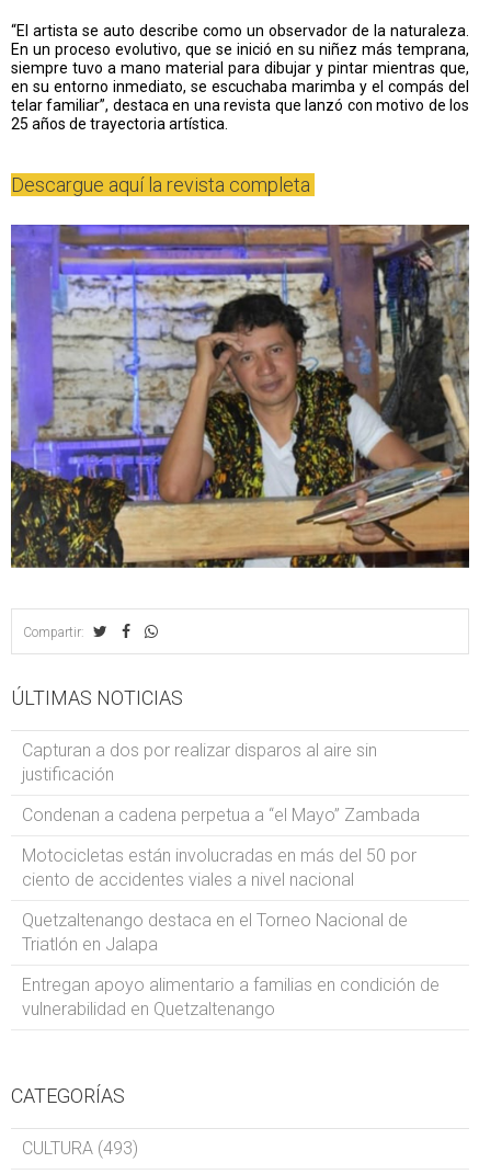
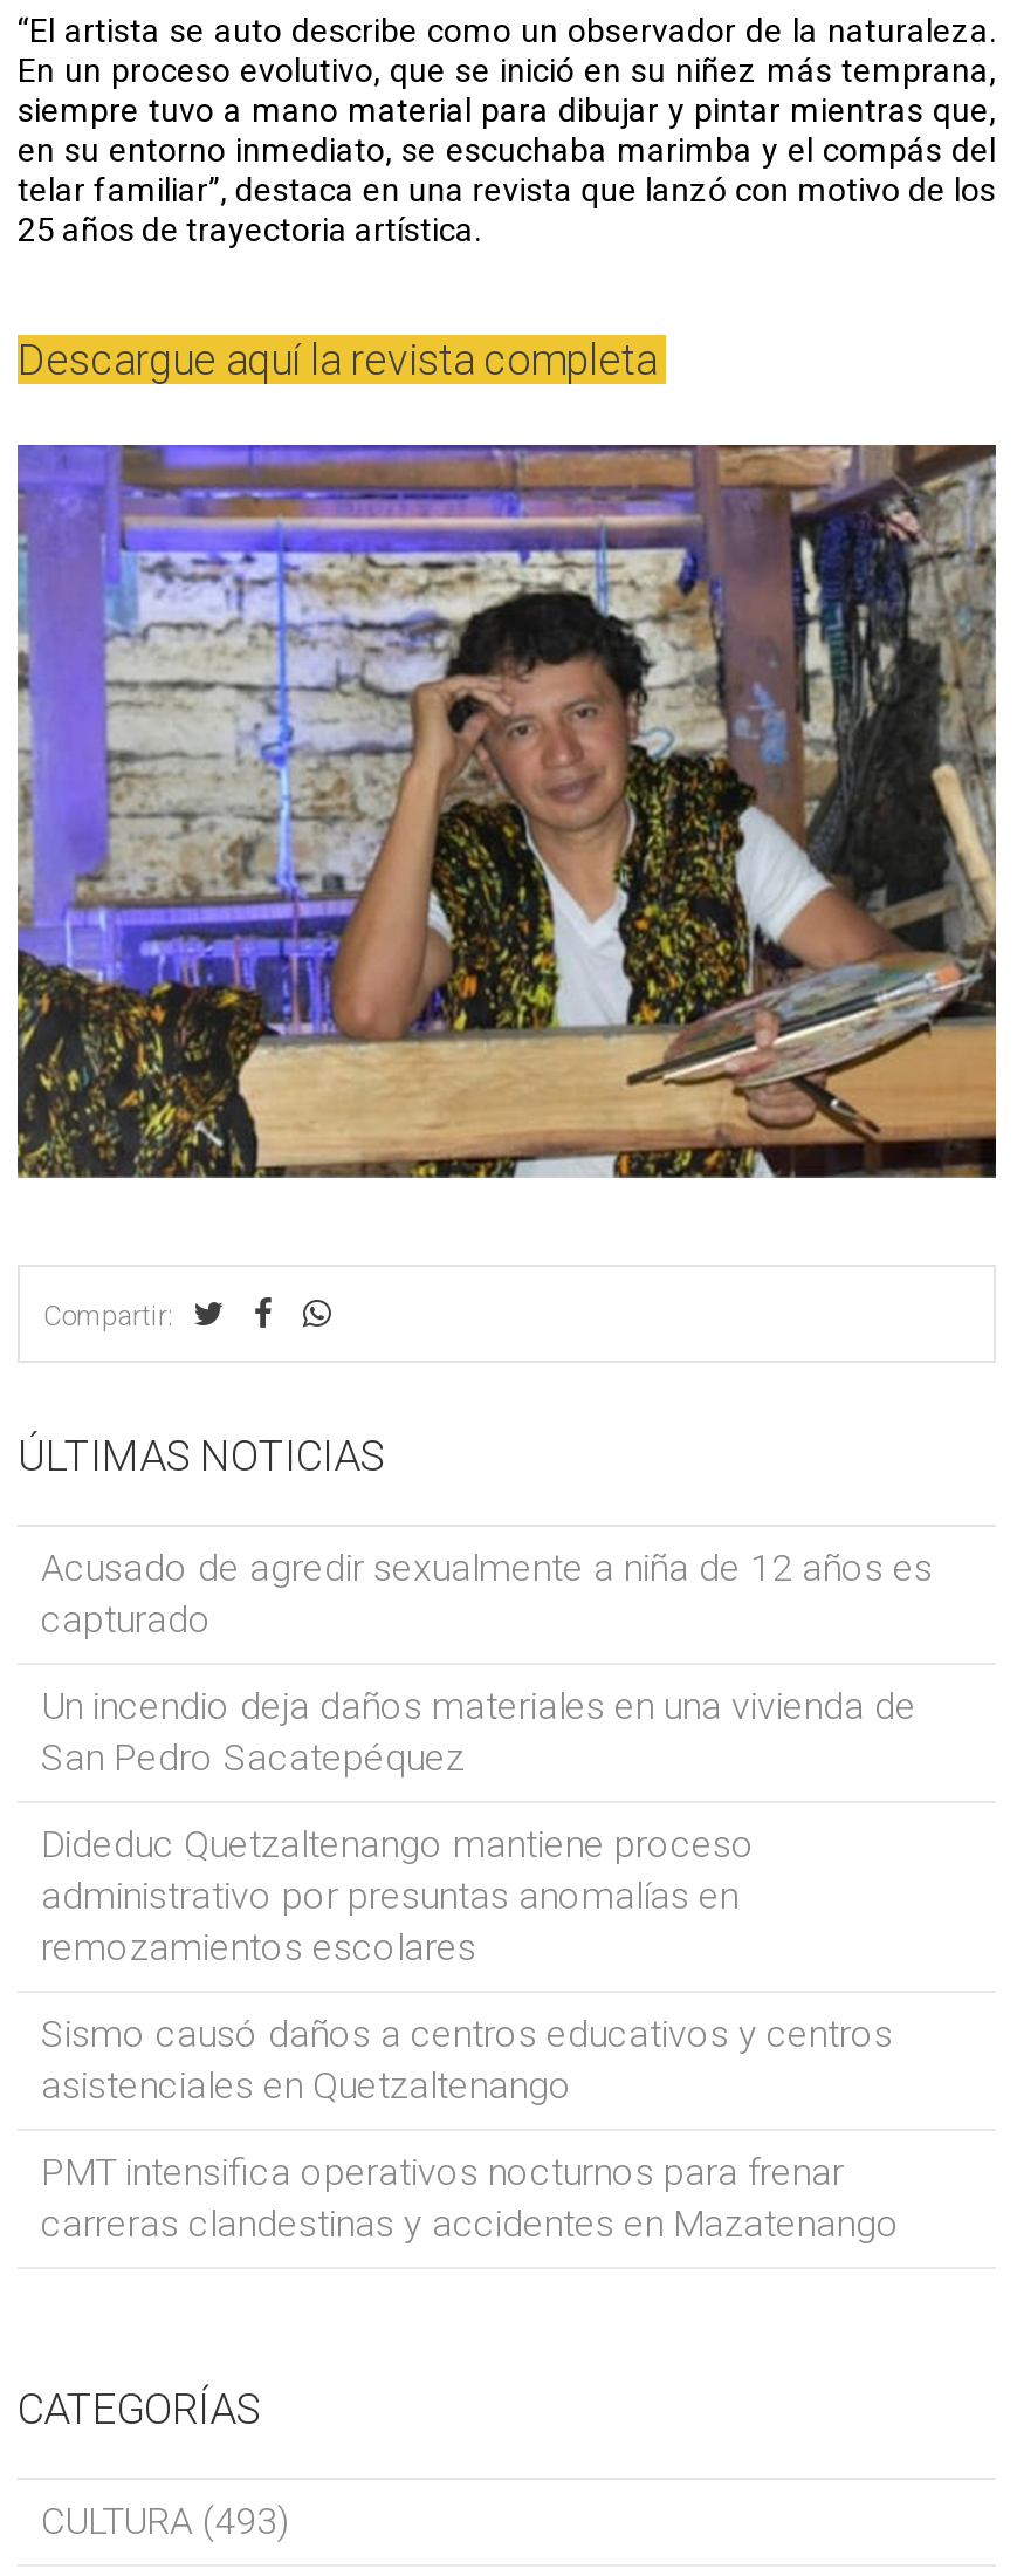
- Capturan a dos por realizar disparos al aire sin
- justificación
+ Acusado de agredir sexualmente a niña de 12 años es
+ capturado

- Condenan a cadena perpetua a “el Mayo” Zambada
+ Un incendio deja daños materiales en una vivienda de
+ San Pedro Sacatepéquez

- Motocicletas están involucradas en más del 50 por
- ciento de accidentes viales a nivel nacional
+ Dideduc Quetzaltenango mantiene proceso
+ administrativo por presuntas anomalías en
+ remozamientos escolares

- Quetzaltenango destaca en el Torneo Nacional de
- Triatlón en Jalapa
+ Sismo causó daños a centros educativos y centros
+ asistenciales en Quetzaltenango

- Entregan apoyo alimentario a familias en condición de
- vulnerabilidad en Quetzaltenango
+ PMT intensifica operativos nocturnos para frenar
+ carreras clandestinas y accidentes en Mazatenango
